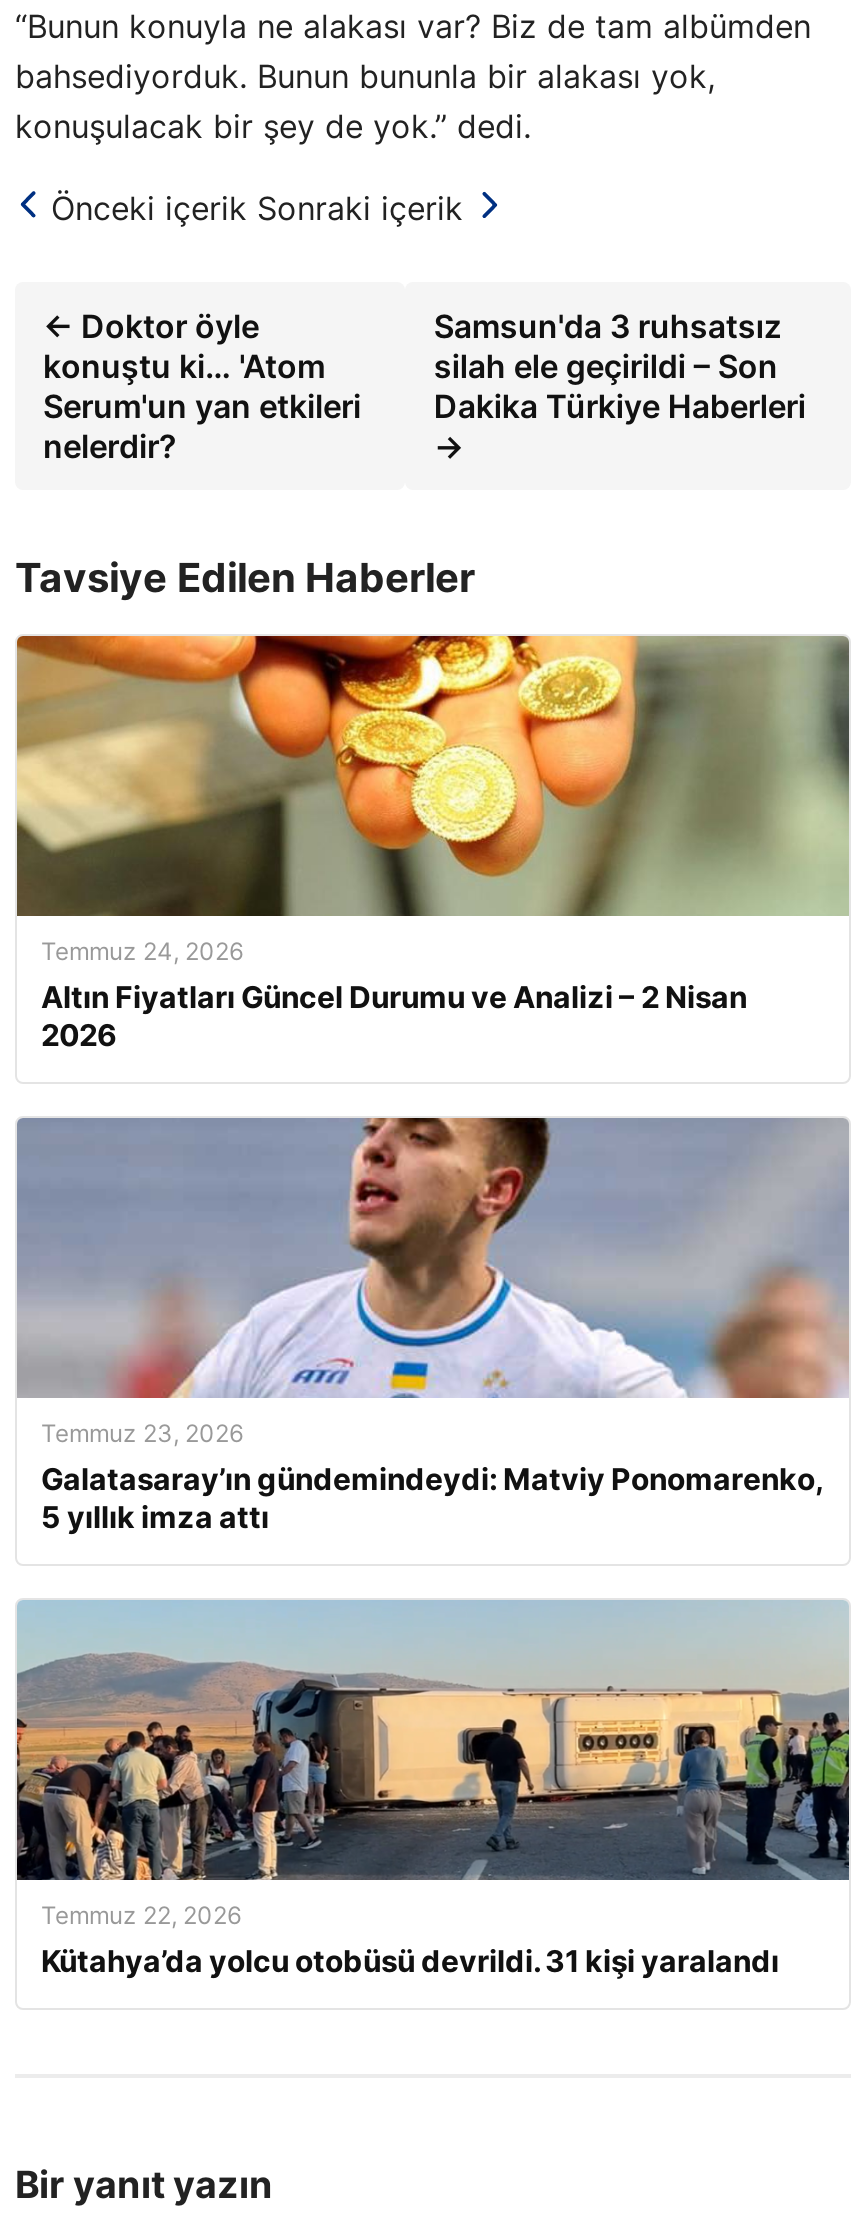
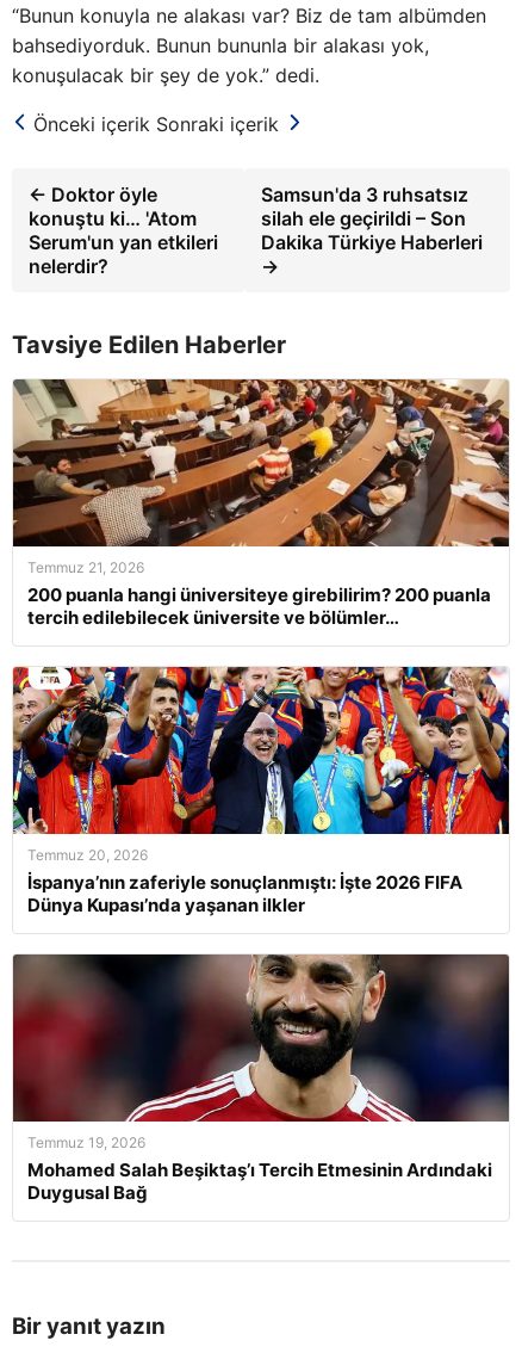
- [image]
- Temmuz 24, 2026
- Altın Fiyatları Güncel Durumu ve Analizi – 2 Nisan
- 2026
+ [image]
+ Temmuz 21, 2026
+ 200 puanla hangi üniversiteye girebilirim? 200 puanla
+ tercih edilebilecek üniversite ve bölümler…

- [image]
- Temmuz 23, 2026
- Galatasaray’ın gündemindeydi: Matviy Ponomarenko,
- 5 yıllık imza attı
+ [image]
+ Temmuz 20, 2026
+ İspanya’nın zaferiyle sonuçlanmıştı: İşte 2026 FIFA
+ Dünya Kupası’nda yaşanan ilkler

- [image]
- Temmuz 22, 2026
- Kütahya’da yolcu otobüsü devrildi. 31 kişi yaralandı
+ [image]
+ Temmuz 19, 2026
+ Mohamed Salah Beşiktaş’ı Tercih Etmesinin Ardındaki
+ Duygusal Bağ
